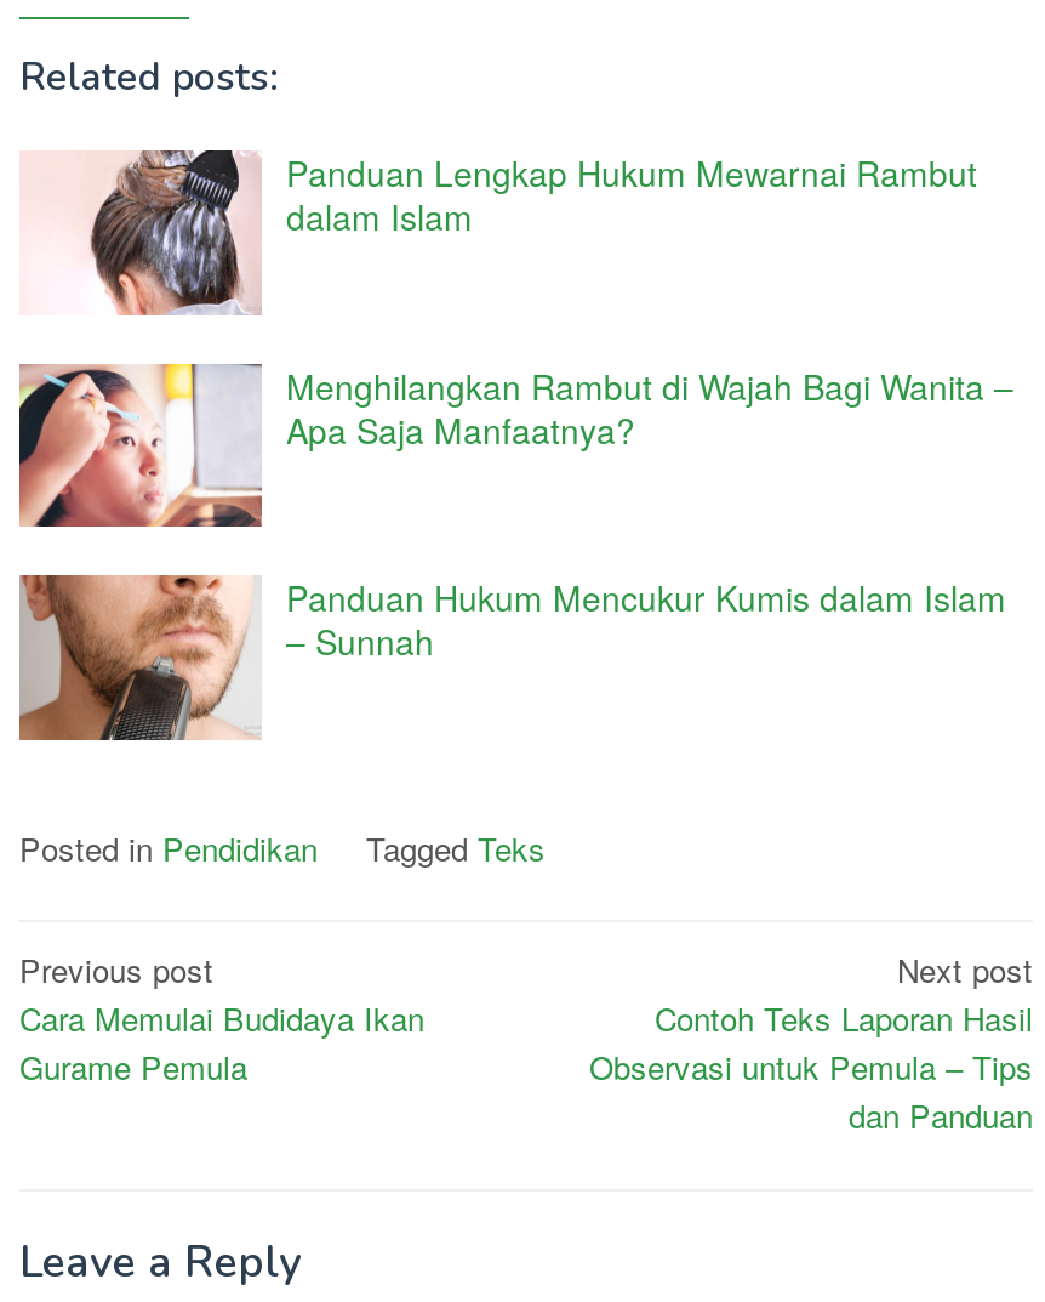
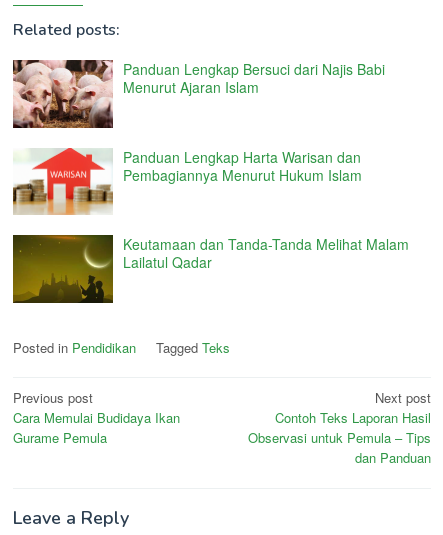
- [image]
- Panduan Lengkap Hukum Mewarnai Rambut
- dalam Islam
+ [image]
+ Panduan Lengkap Bersuci dari Najis Babi
+ Menurut Ajaran Islam

- [image]
- Menghilangkan Rambut di Wajah Bagi Wanita –
- Apa Saja Manfaatnya?
+ [image]
+ Panduan Lengkap Harta Warisan dan
+ Pembagiannya Menurut Hukum Islam

- [image]
- Panduan Hukum Mencukur Kumis dalam Islam
- – Sunnah
+ [image]
+ Keutamaan dan Tanda-Tanda Melihat Malam
+ Lailatul Qadar
